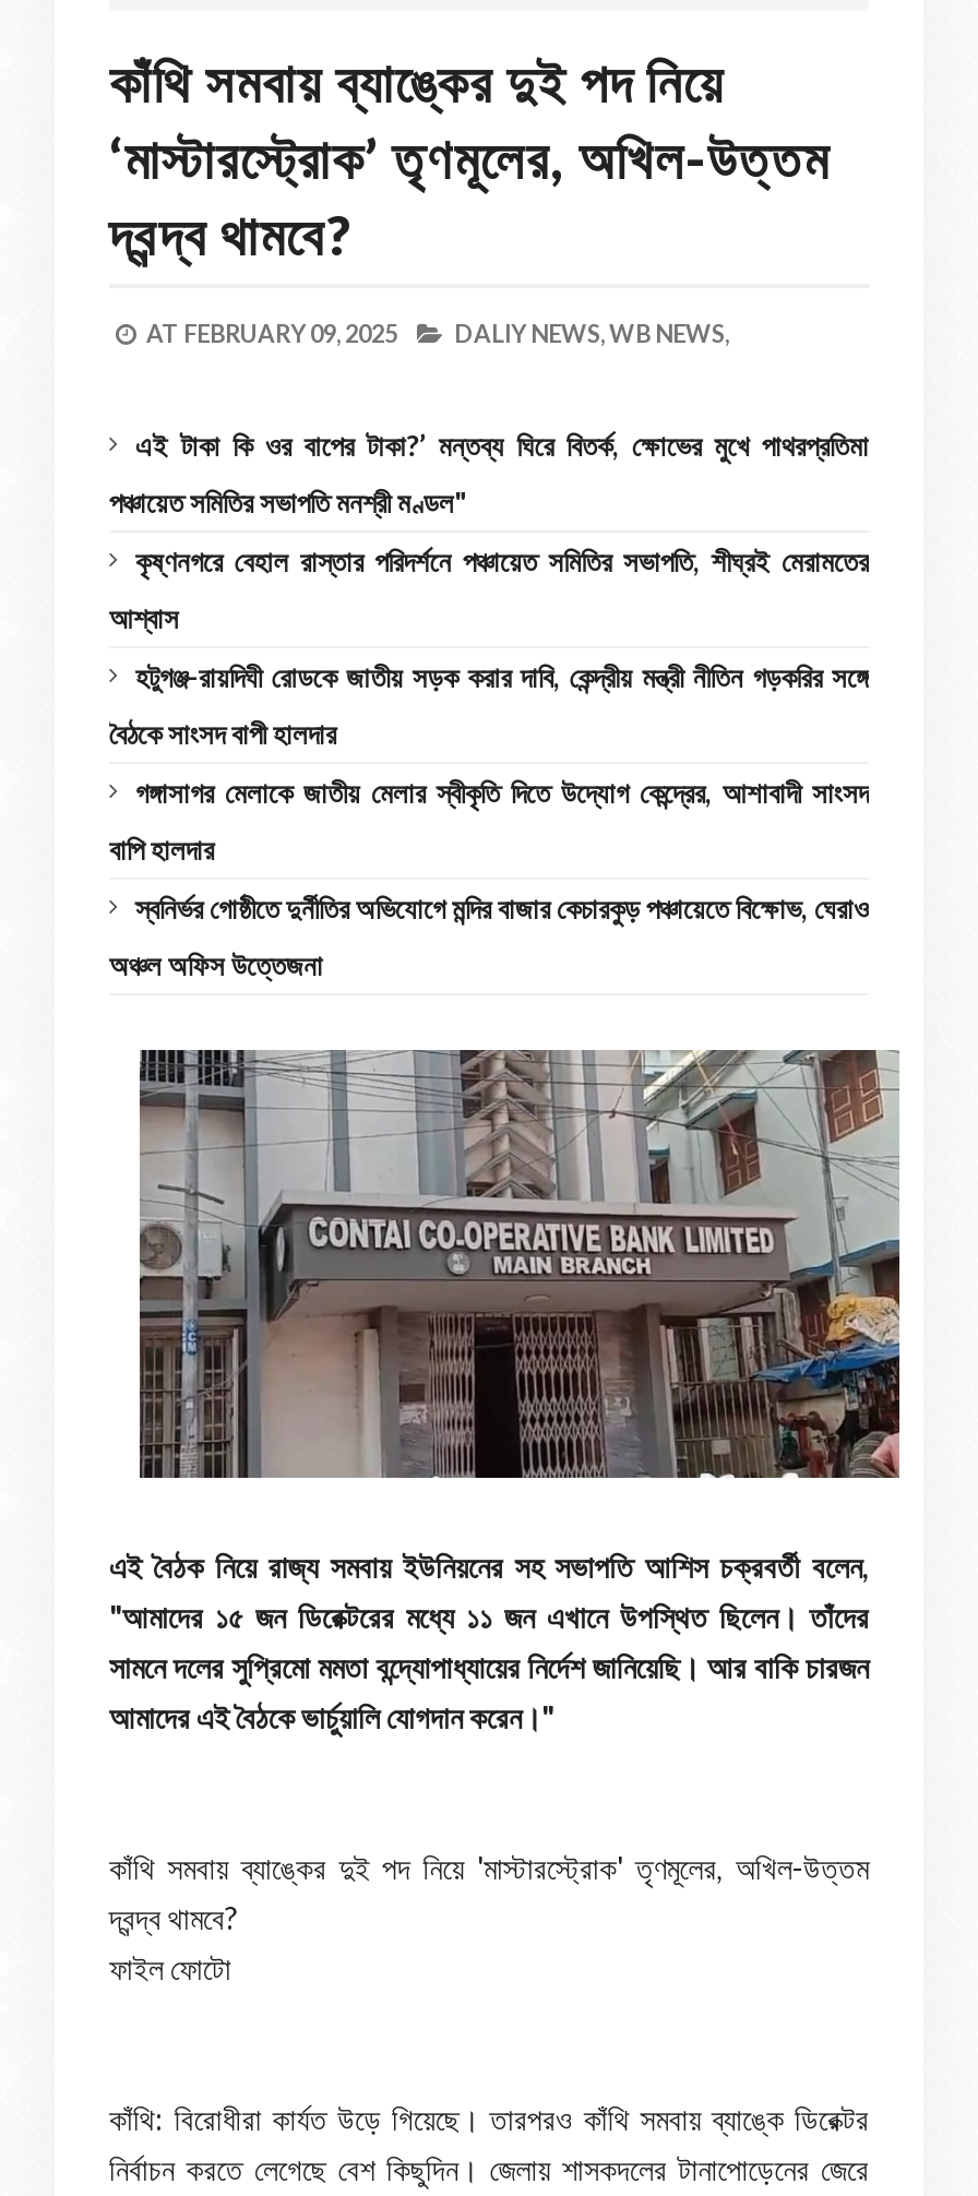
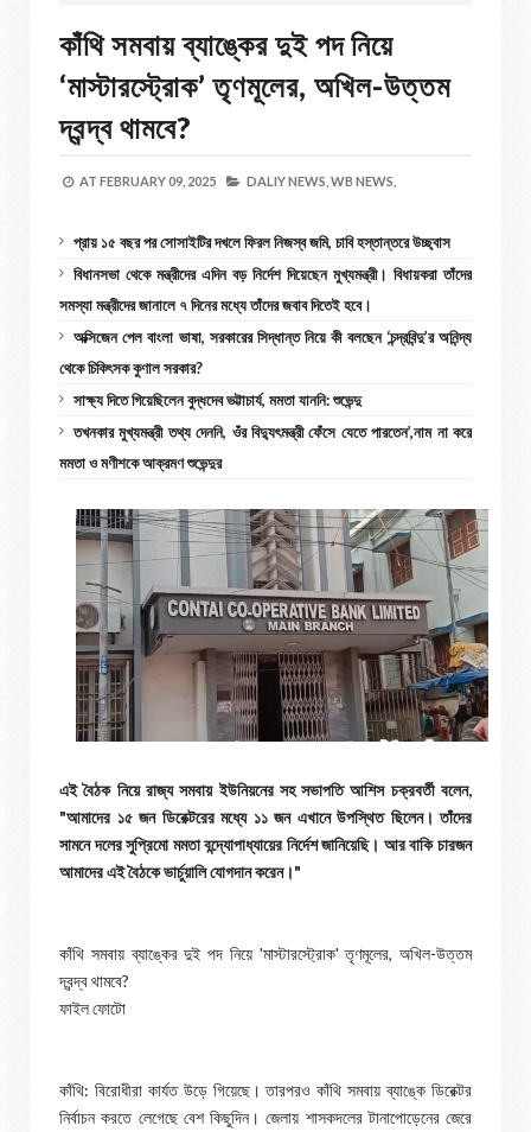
- এই টাকা কি ওর বাপের টাকা?’ মন্তব্য ঘিরে বিতর্ক, ক্ষোভের মুখে পাথরপ্রতিমা
- পঞ্চায়েত সমিতির সভাপতি মনশ্রী মণ্ডল"
- কৃষ্ণনগরে বেহাল রাস্তার পরিদর্শনে পঞ্চায়েত সমিতির সভাপতি, শীঘ্রই মেরামতের
- আশ্বাস
- হটুগঞ্জ-রায়দিঘী রোডকে জাতীয় সড়ক করার দাবি, কেন্দ্রীয় মন্ত্রী নীতিন গড়করির সঙ্গে
- বৈঠকে সাংসদ বাপী হালদার
- গঙ্গাসাগর মেলাকে জাতীয় মেলার স্বীকৃতি দিতে উদ্যোগ কেন্দ্রের, আশাবাদী সাংসদ
- বাপি হালদার
- স্বনির্ভর গোষ্ঠীতে দুর্নীতির অভিযোগে মন্দির বাজার কেচারকুড় পঞ্চায়েতে বিক্ষোভ, ঘেরাও
- অঞ্চল অফিস উত্তেজনা
+ প্রায় ১৫ বছর পর সোসাইটির দখলে ফিরল নিজস্ব জমি, চাবি হস্তান্তরে উচ্ছ্বাস
+ বিধানসভা থেকে মন্ত্রীদের এদিন বড় নির্দেশ দিয়েছেন মুখ্যমন্ত্রী। বিধায়করা তাঁদের
+ সমস্যা মন্ত্রীদের জানালে ৭ দিনের মধ্যে তাঁদের জবাব দিতেই হবে।
+ অক্সিজেন পেল বাংলা ভাষা, সরকারের সিদ্ধান্ত নিয়ে কী বলছেন ‘চন্দ্রবিন্দু’র অনিন্দ্য
+ থেকে চিকিৎসক কুণাল সরকার?
+ সাক্ষ্য দিতে গিয়েছিলেন বুদ্ধদেব ভট্টাচার্য, মমতা যাননি: শুভেন্দু
+ তখনকার মুখ্যমন্ত্রী তথ্য দেননি, ওঁর বিদ্যুৎমন্ত্রী ফেঁসে যেতে পারতেন’,নাম না করে
+ মমতা ও মণীশকে আক্রমণ শুভেন্দুর
